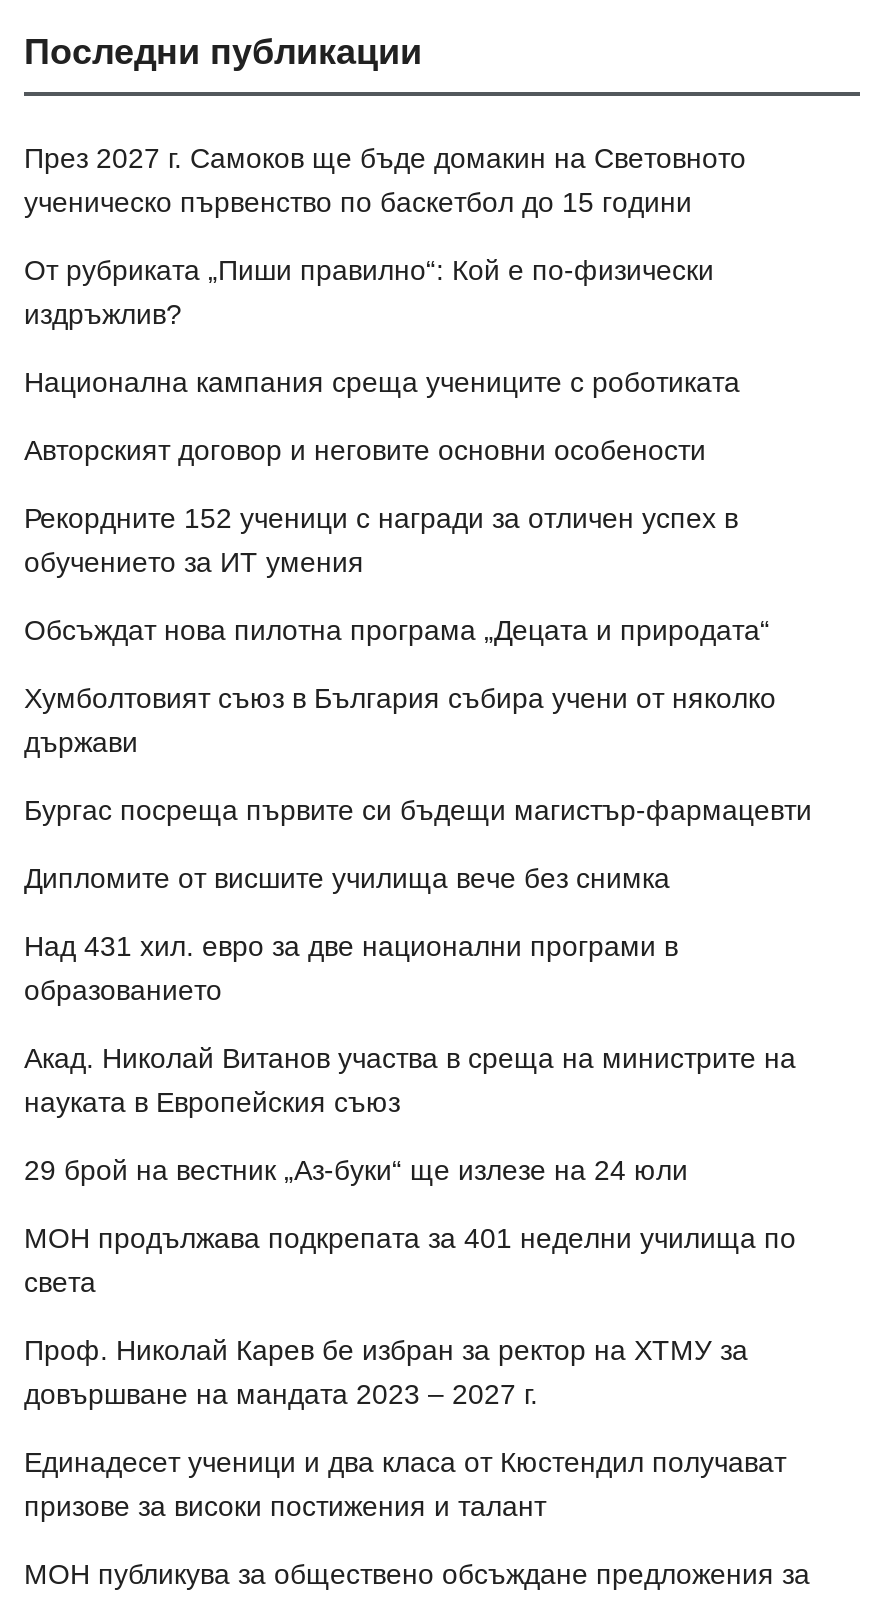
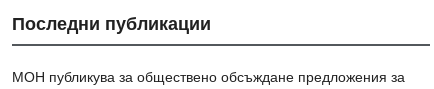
- През 2027 г. Самоков ще бъде домакин на Световното
- ученическо първенство по баскетбол до 15 години
- От рубриката „Пиши правилно“: Кой е по-физически
- издръжлив?
- Национална кампания среща учениците с роботиката
- Авторският договор и неговите основни особености
- Рекордните 152 ученици с награди за отличен успех в
- обучението за ИТ умения
- Обсъждат нова пилотна програма „Децата и природата“
- Хумболтовият съюз в България събира учени от няколко
- държави
- Бургас посреща първите си бъдещи магистър-фармацевти
- Дипломите от висшите училища вече без снимка
- Над 431 хил. евро за две национални програми в
- образованието
- Акад. Николай Витанов участва в среща на министрите на
- науката в Европейския съюз
- 29 брой на вестник „Аз-буки“ ще излезе на 24 юли
- МОН продължава подкрепата за 401 неделни училища по
- света
- Проф. Николай Карев бе избран за ректор на ХТМУ за
- довършване на мандата 2023 – 2027 г.
- Единадесет ученици и два класа от Кюстендил получават
- призове за високи постижения и талант
